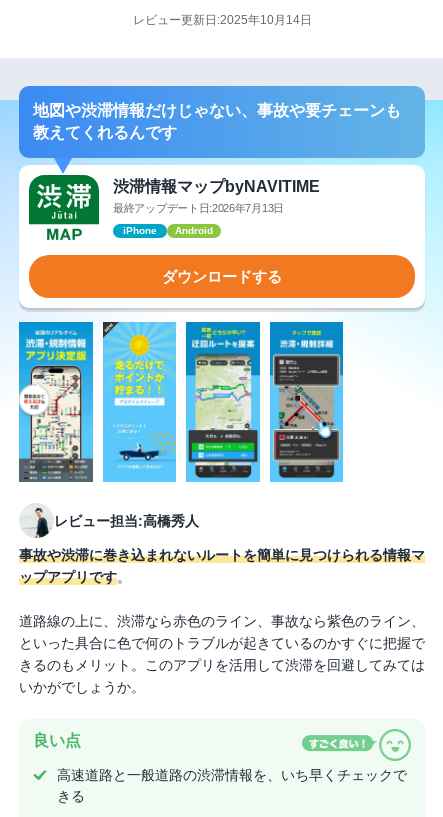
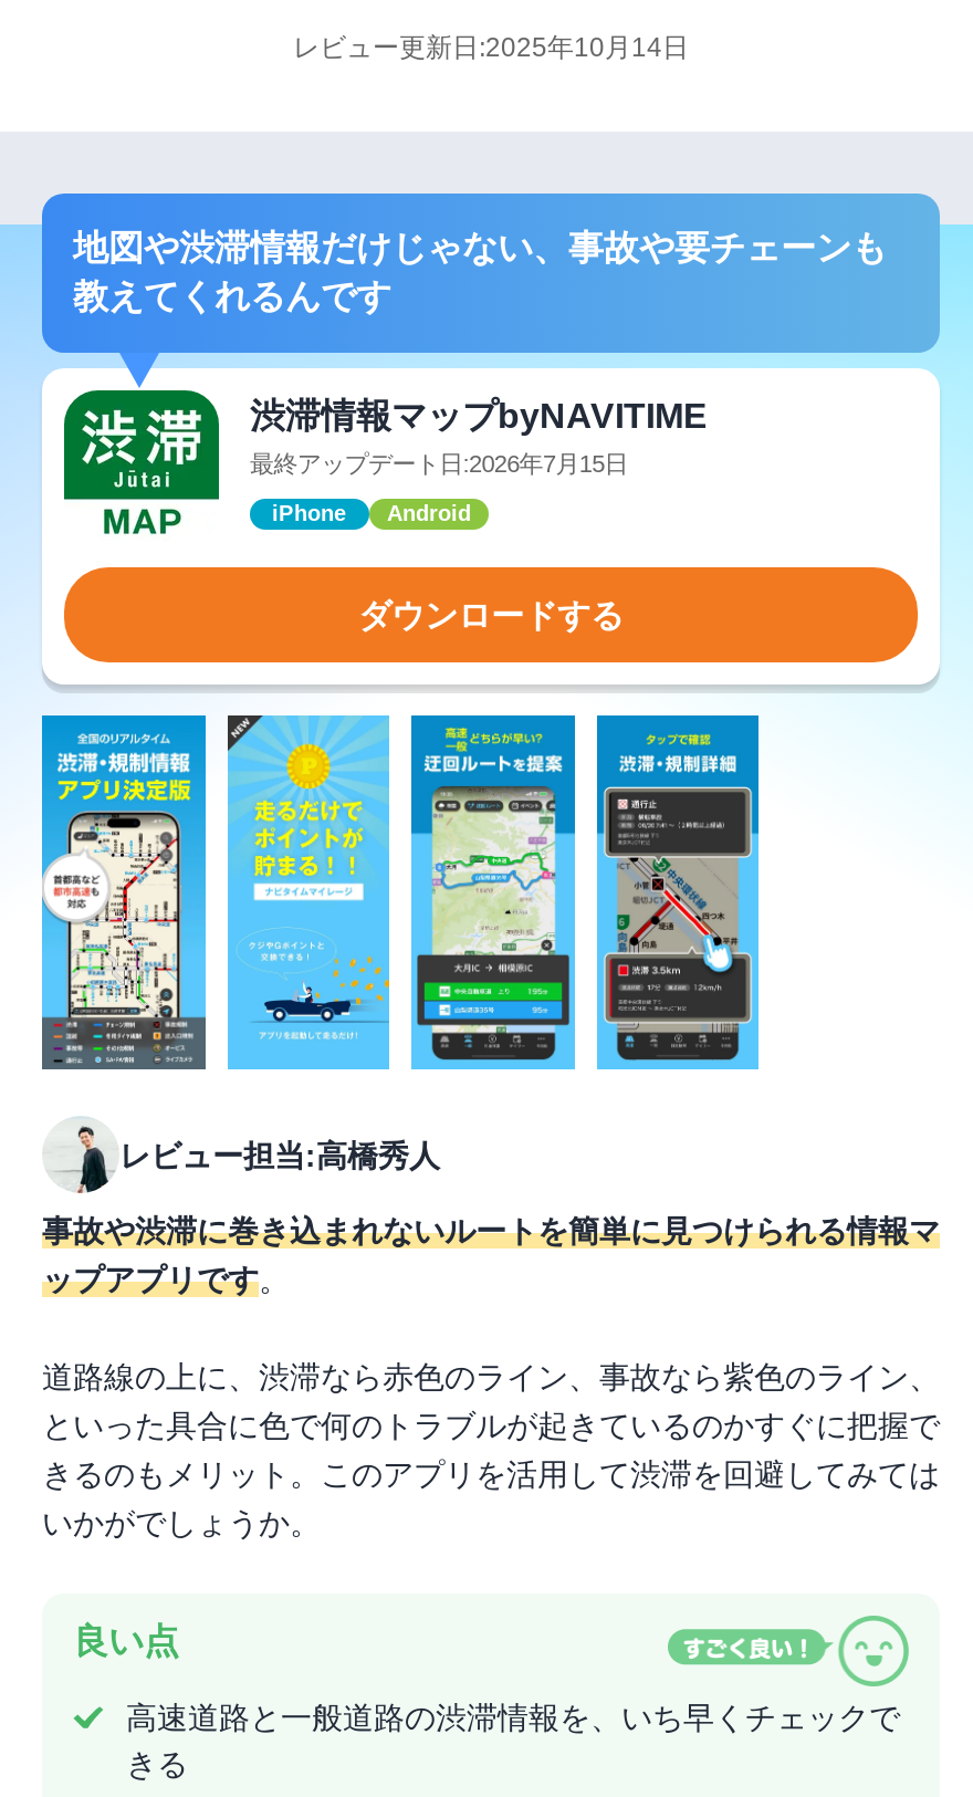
- 最終アップデート日:2026年7月13日
+ 最終アップデート日:2026年7月15日
